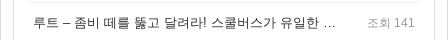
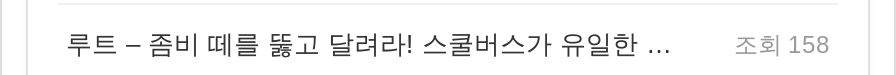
- 조회 141
+ 조회 158
